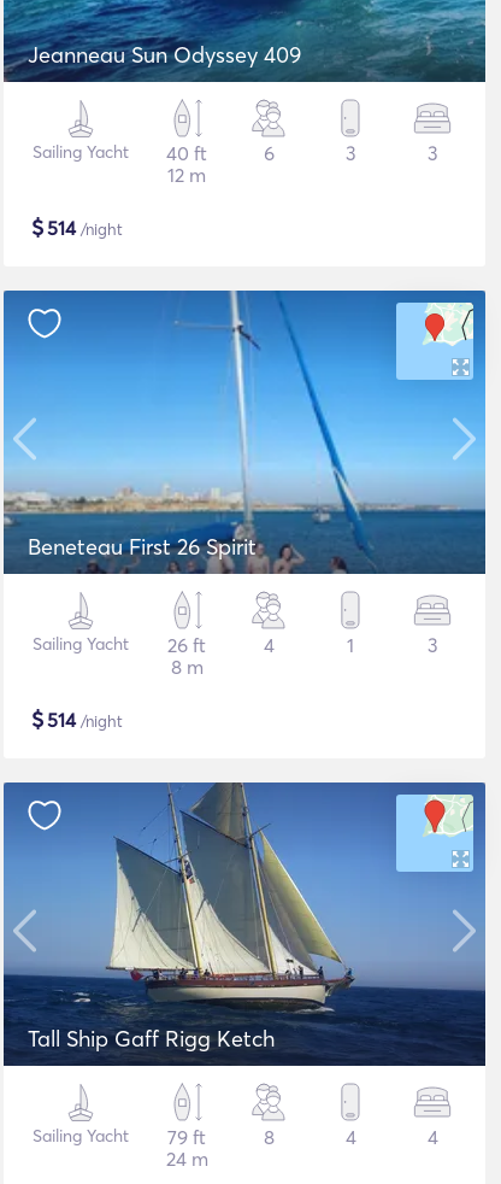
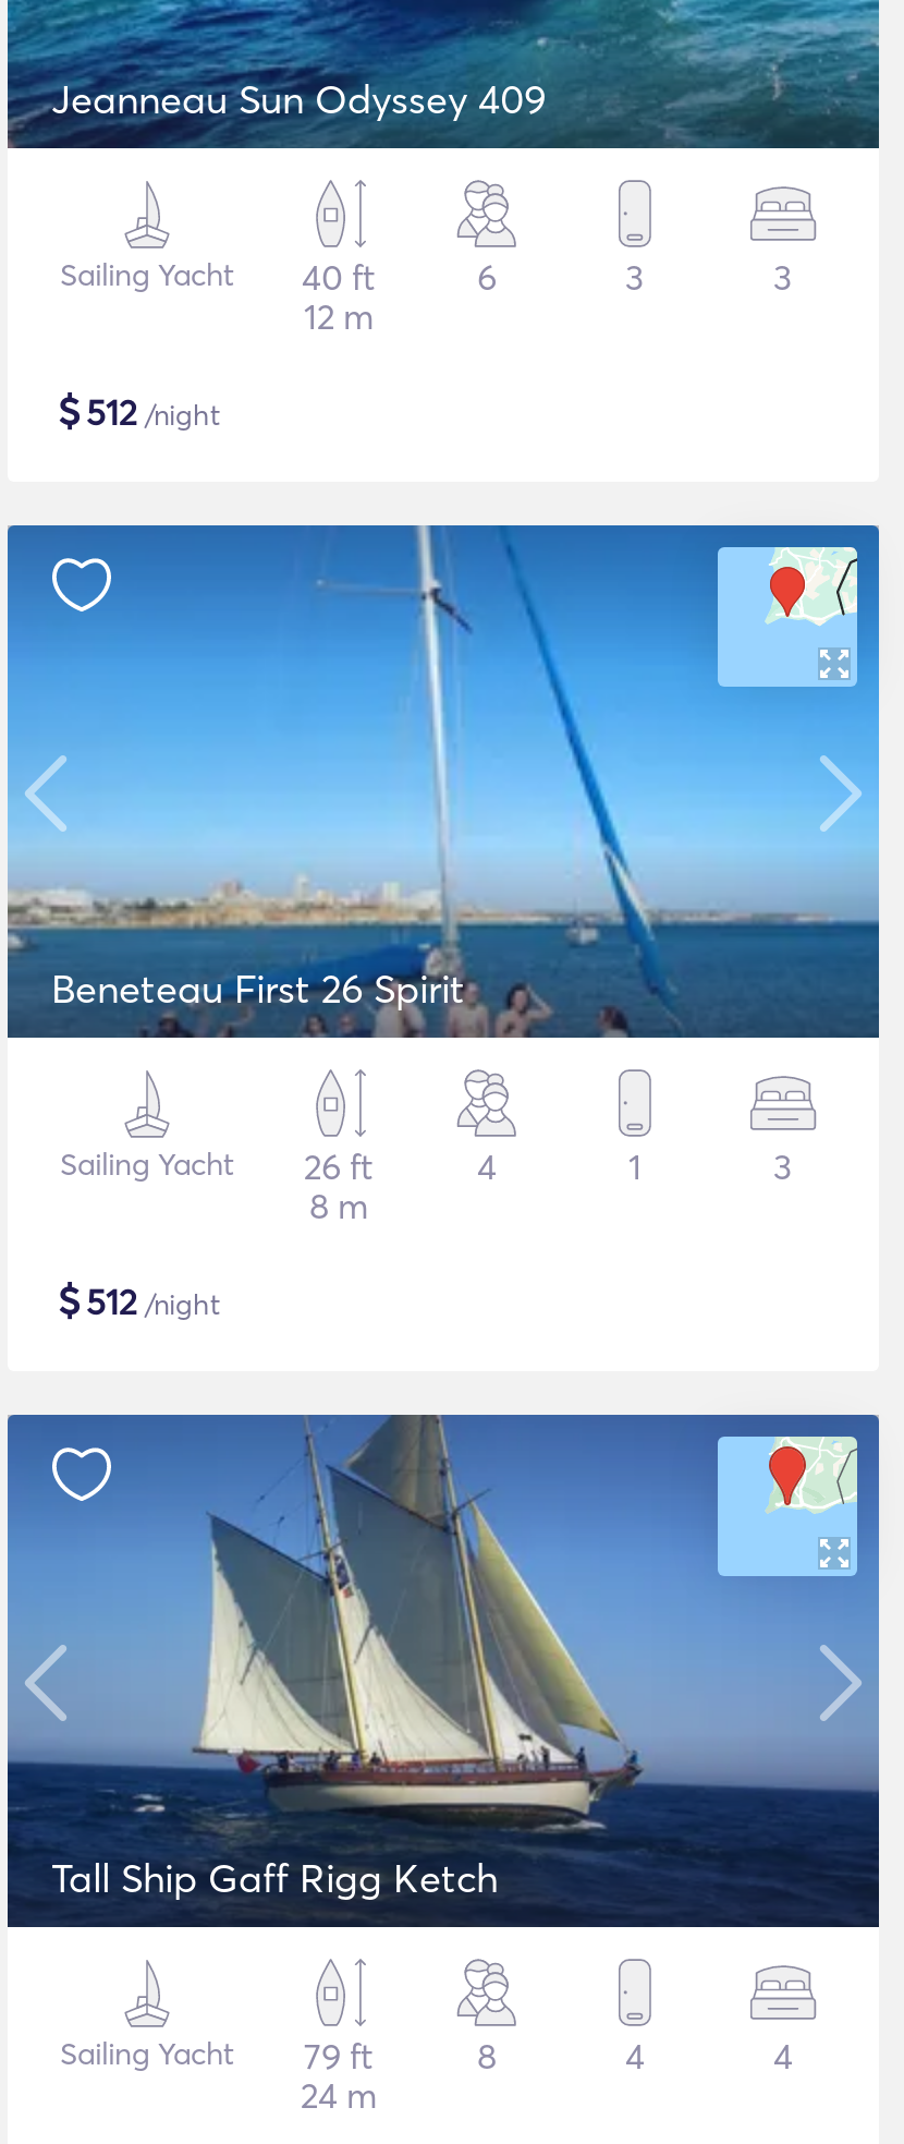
- $514 /night
+ $512 /night

- $514 /night
+ $512 /night
